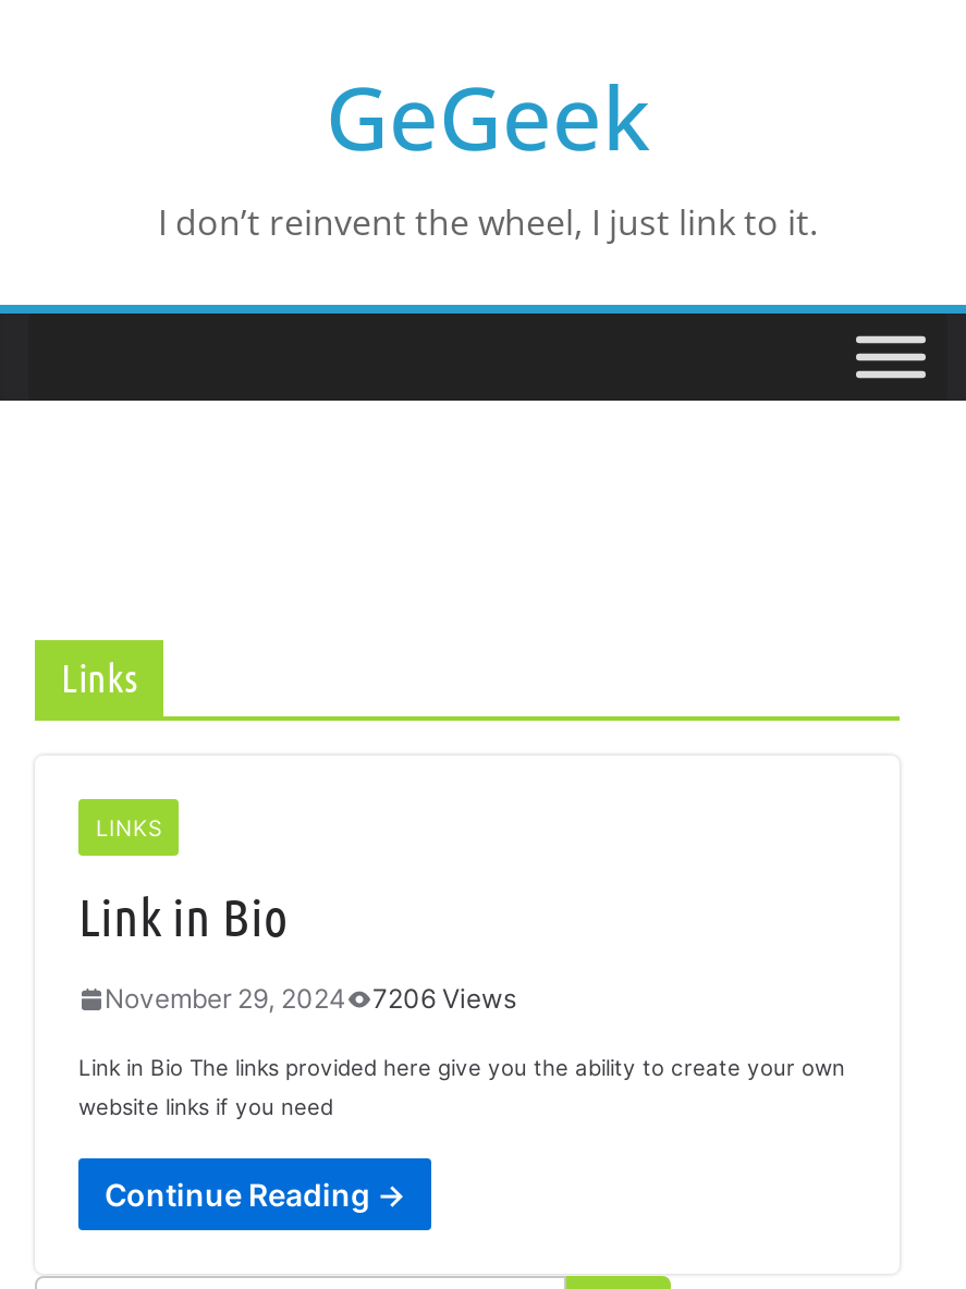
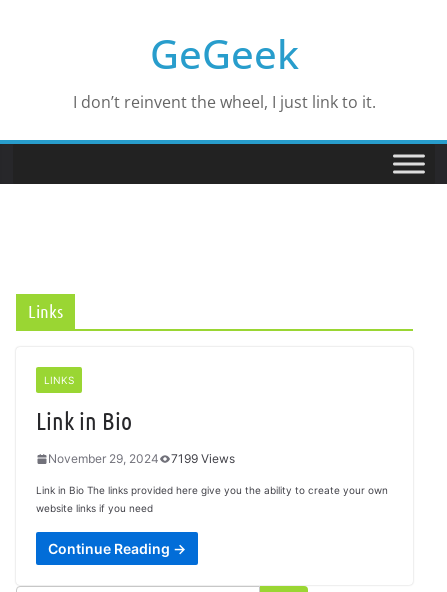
- November 29, 2024 7206 Views
+ November 29, 2024 7199 Views
